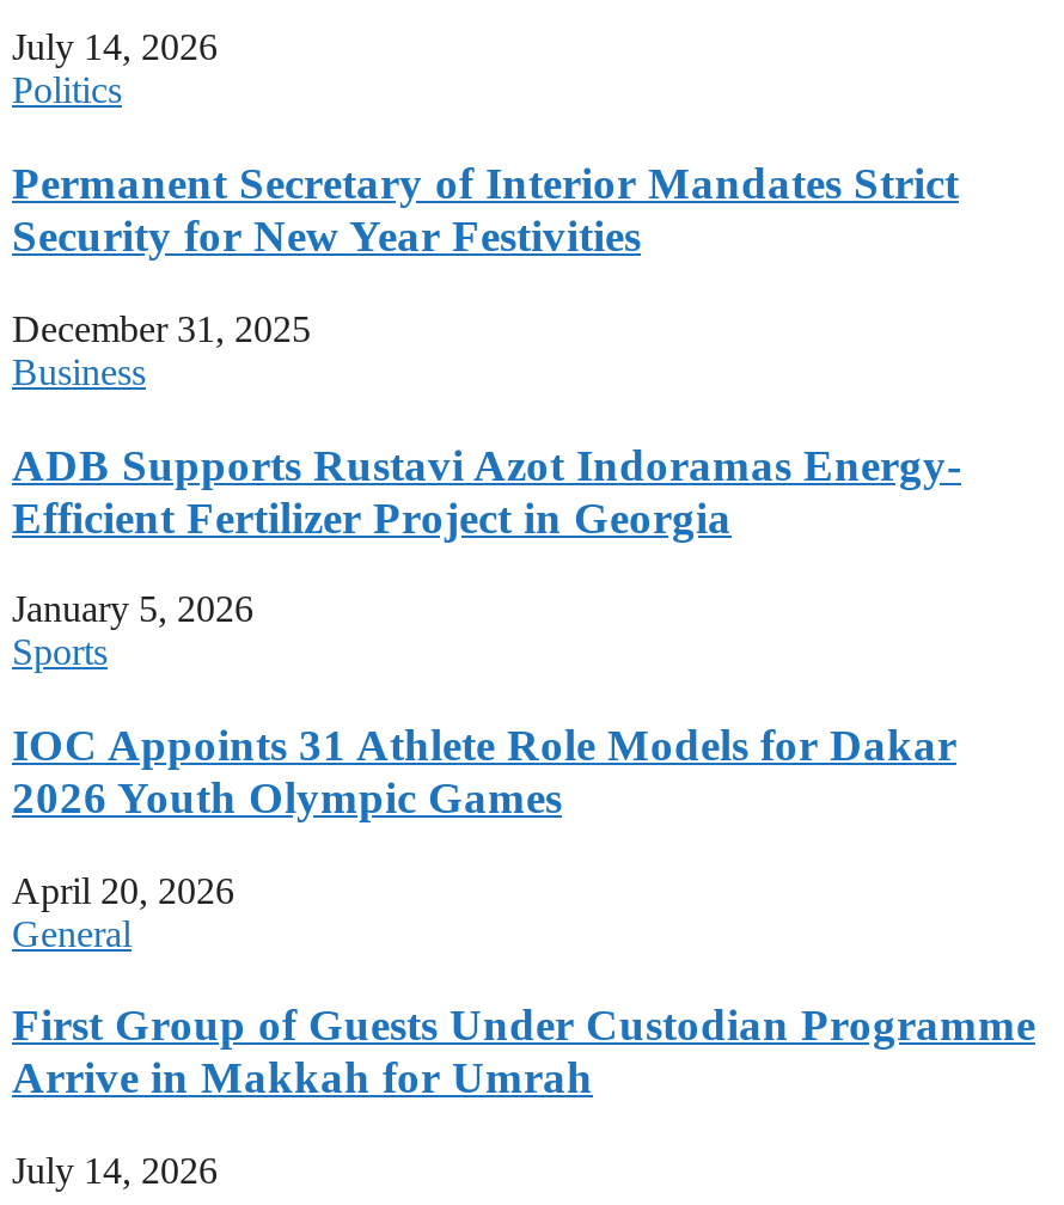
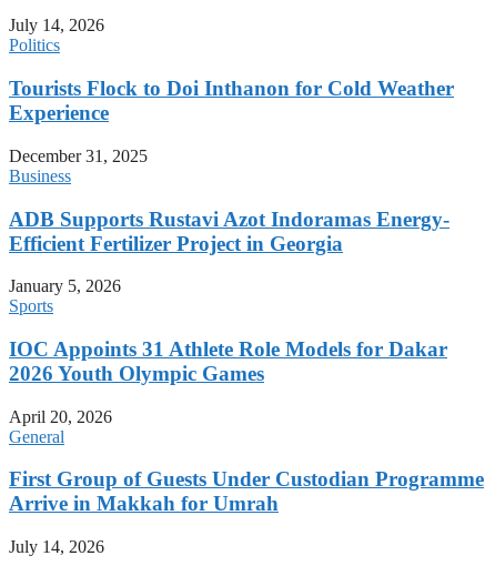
- Permanent Secretary of Interior Mandates Strict
- Security for New Year Festivities
+ Tourists Flock to Doi Inthanon for Cold Weather
+ Experience
